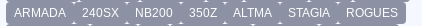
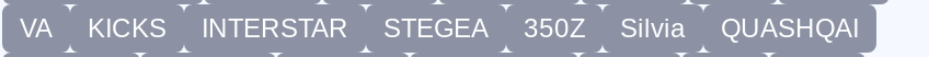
- ARMADA
- 240SX
- NB200
+ VA
+ KICKS
+ INTERSTAR
+ STEGEA

- ALTMA
- STAGIA
- ROGUES
+ Silvia
+ QUASHQAI
